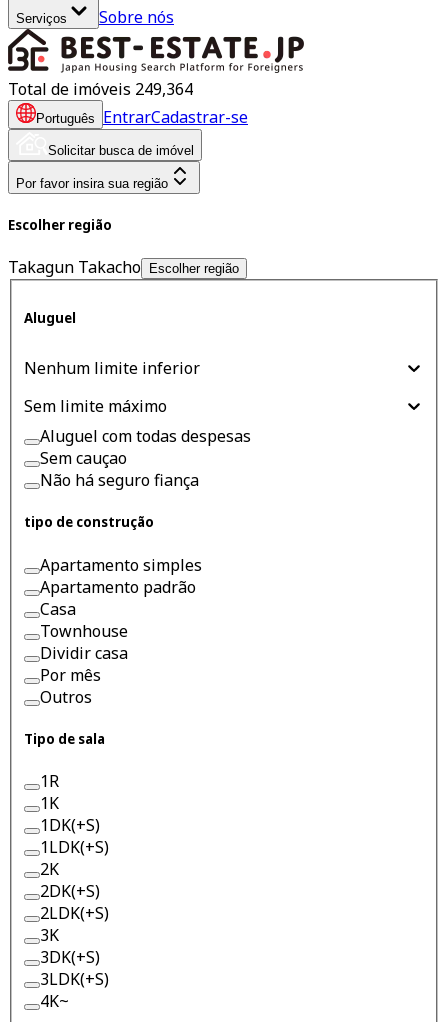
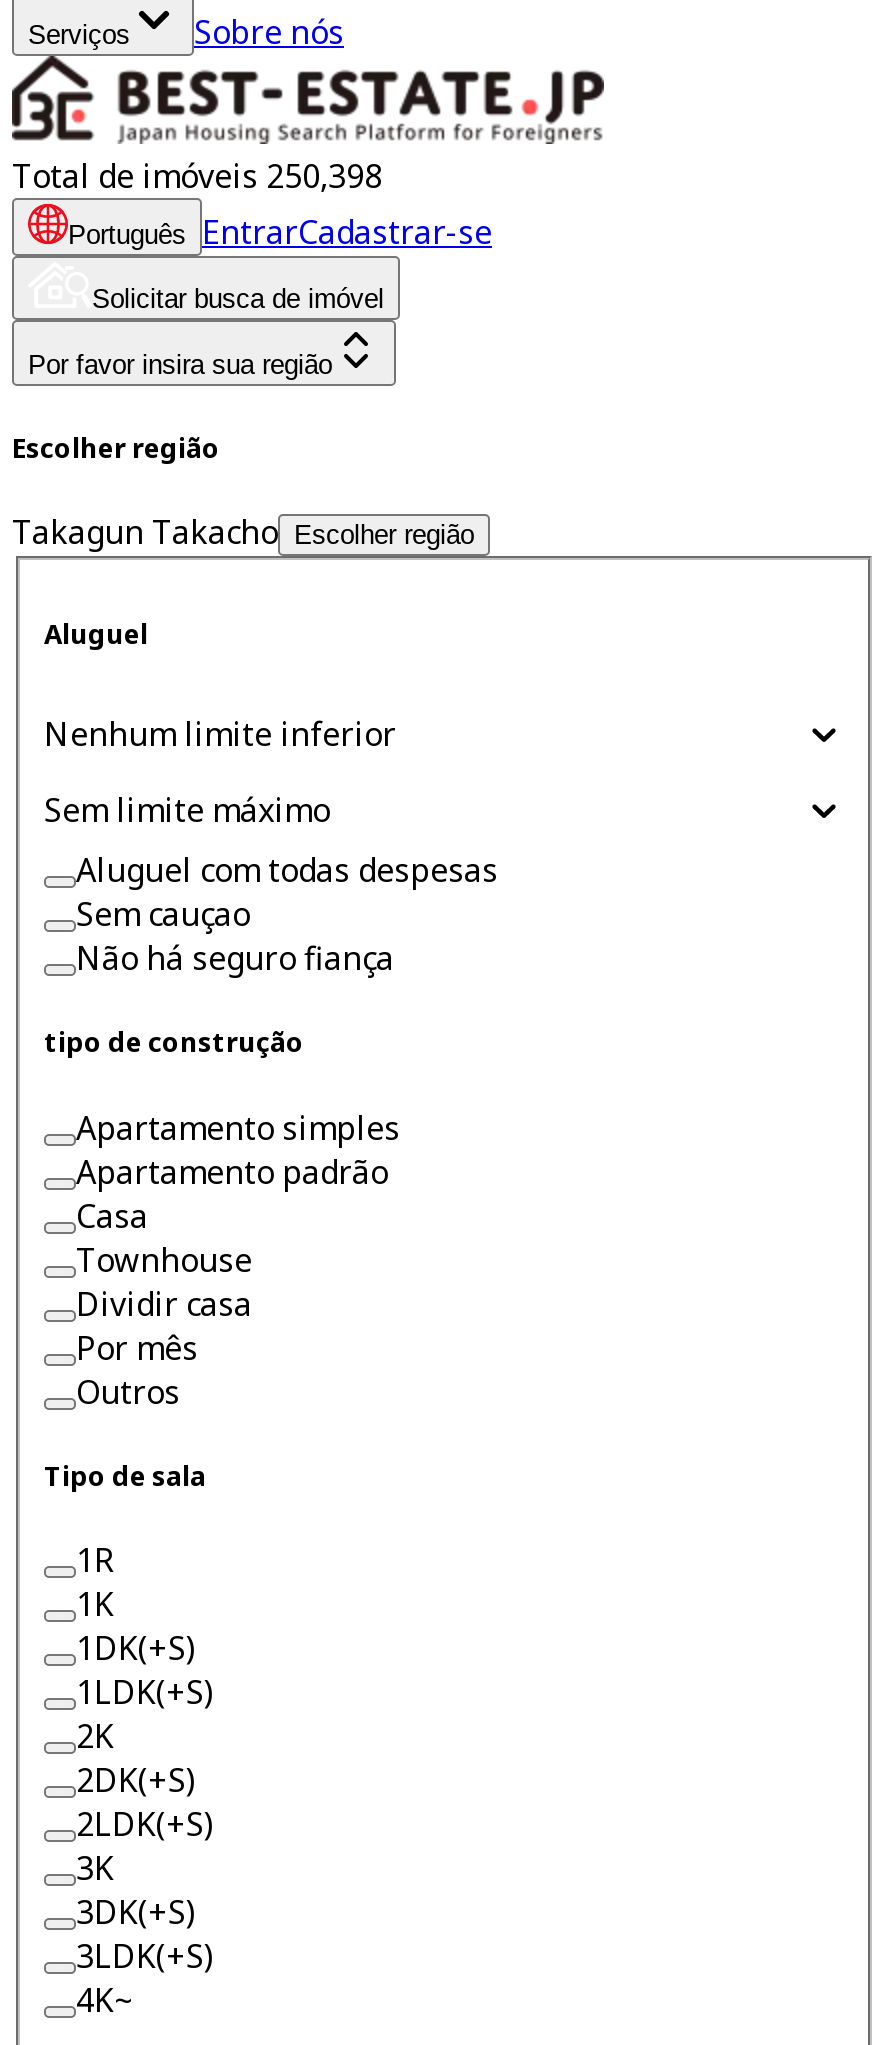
- Total de imóveis 249,364
+ Total de imóveis 250,398
